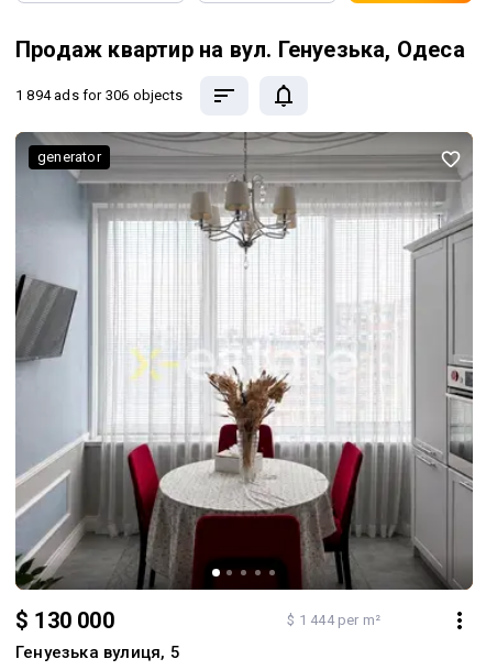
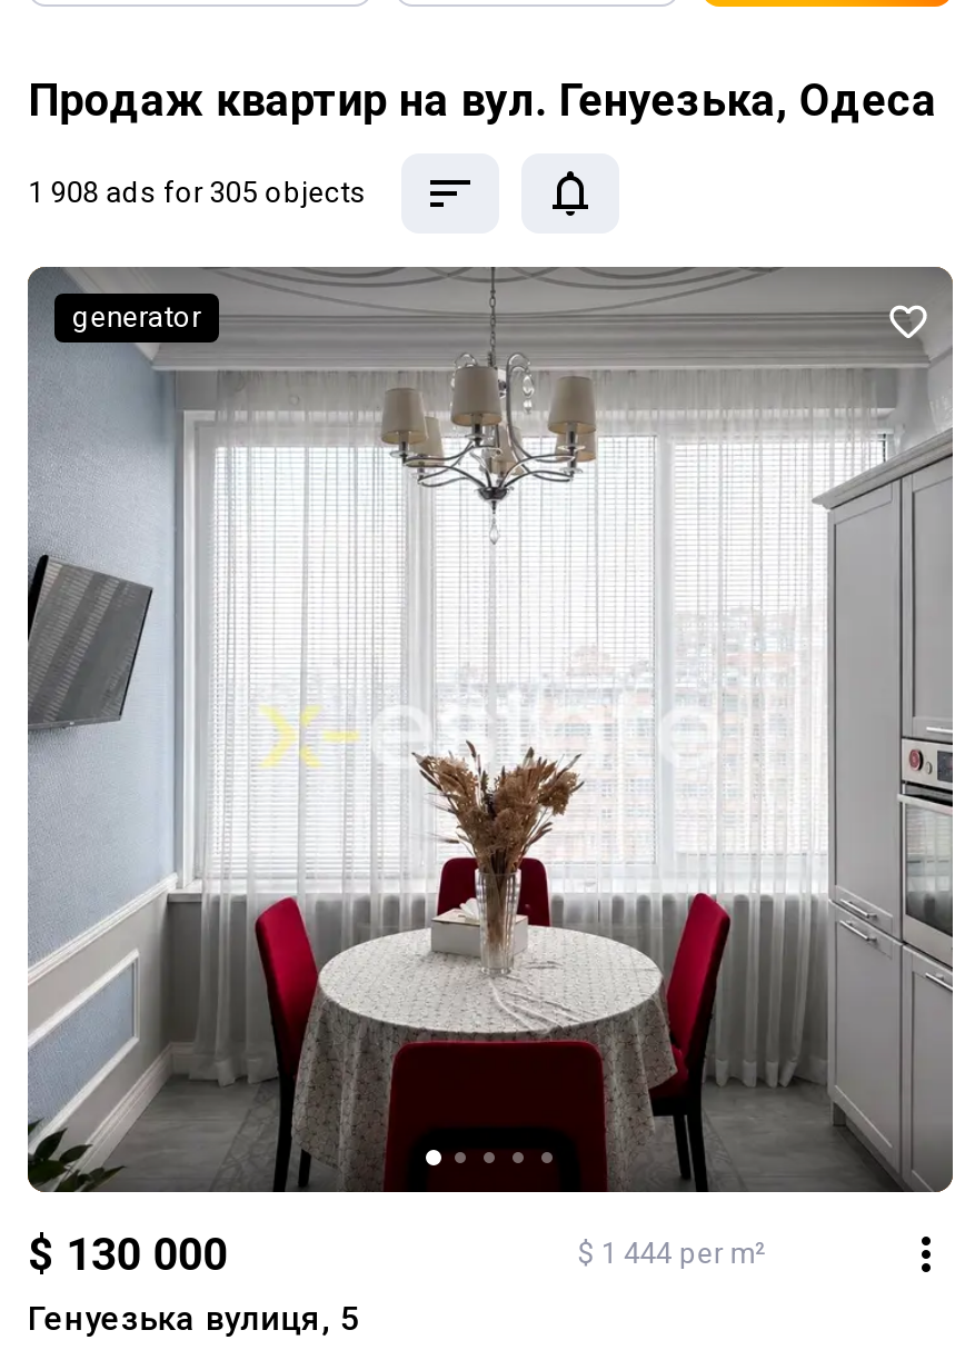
- 1 894 ads for 306 objects
+ 1 908 ads for 305 objects
